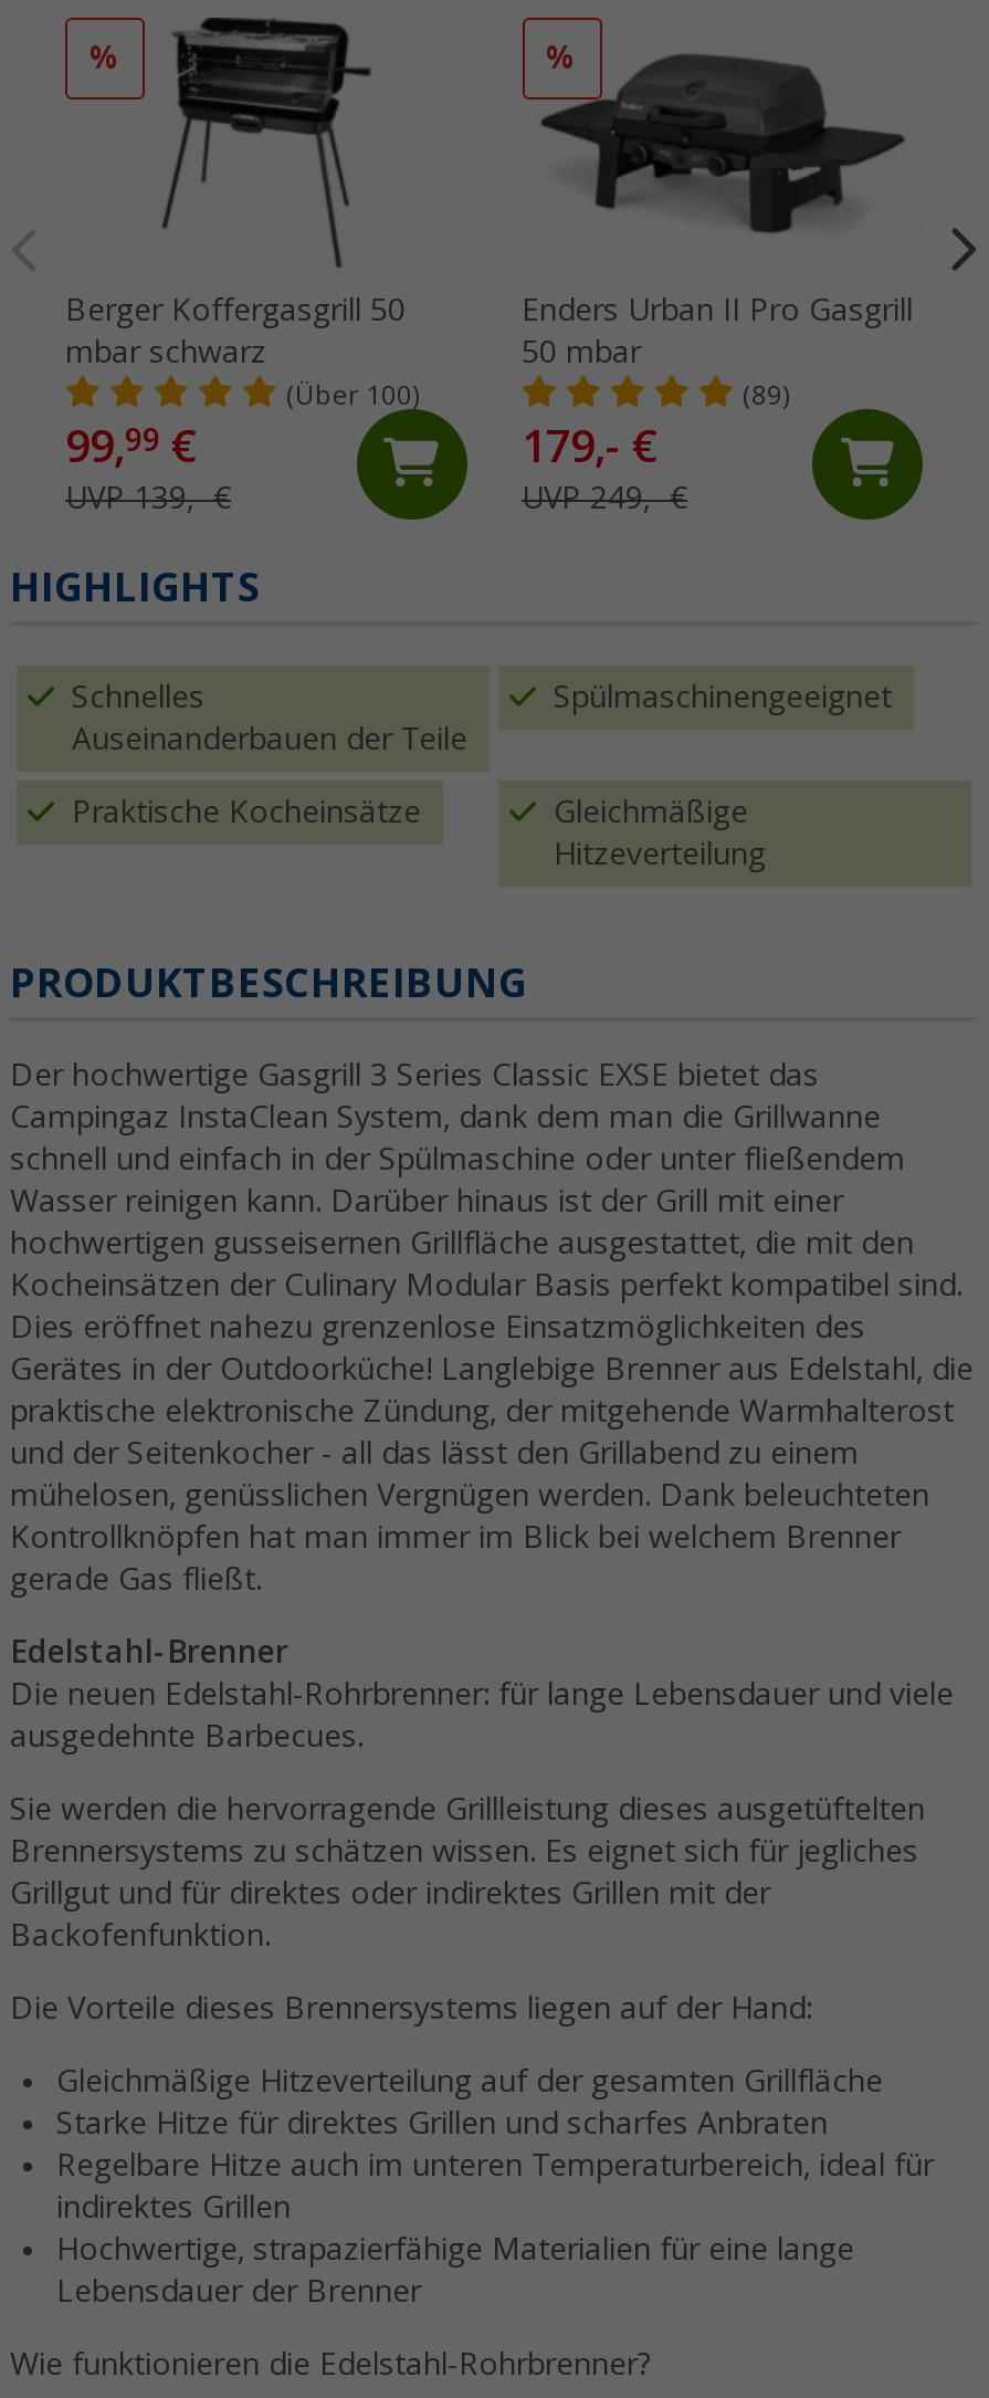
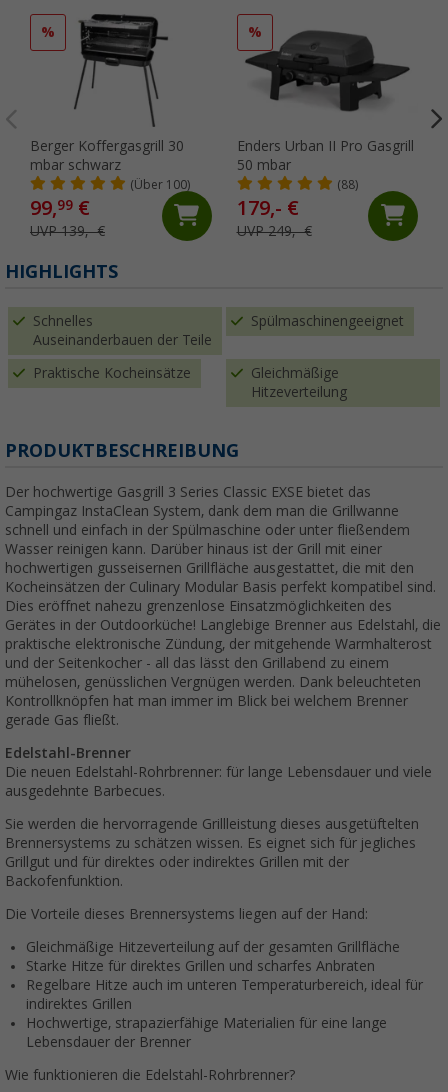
- Berger Koffergasgrill 50
+ Berger Koffergasgrill 30

- (89)
+ (88)
